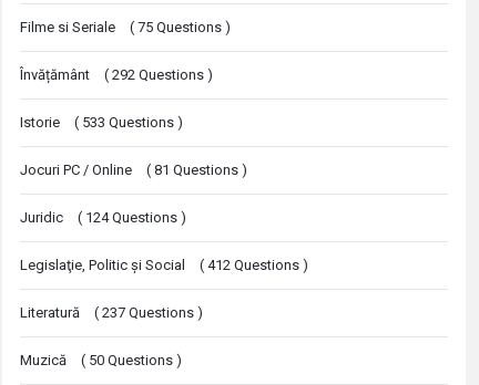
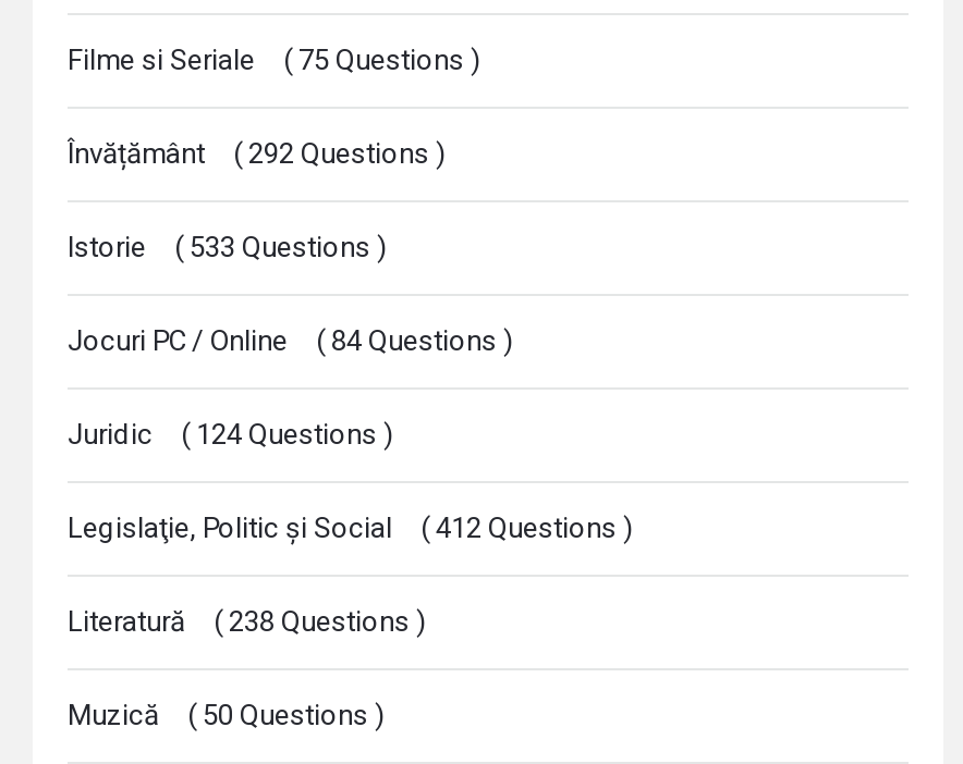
- Jocuri PC / Online ( 81 Questions )
+ Jocuri PC / Online ( 84 Questions )

- Literatură ( 237 Questions )
+ Literatură ( 238 Questions )
